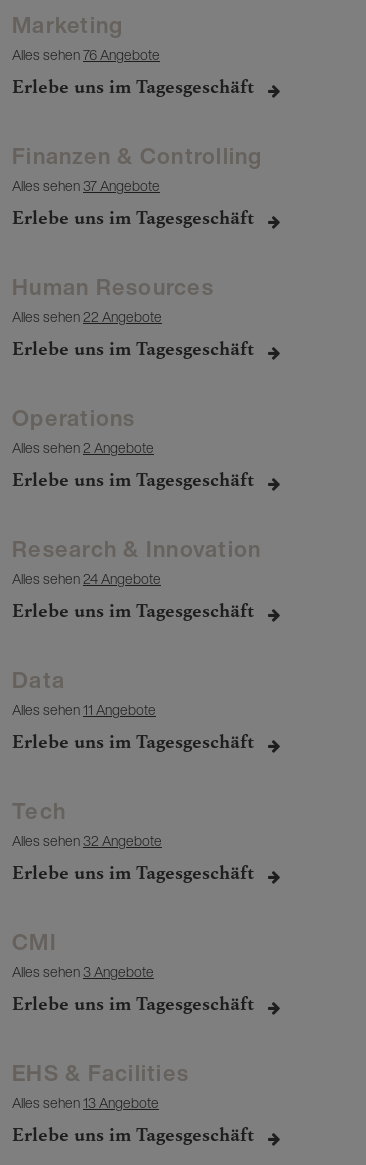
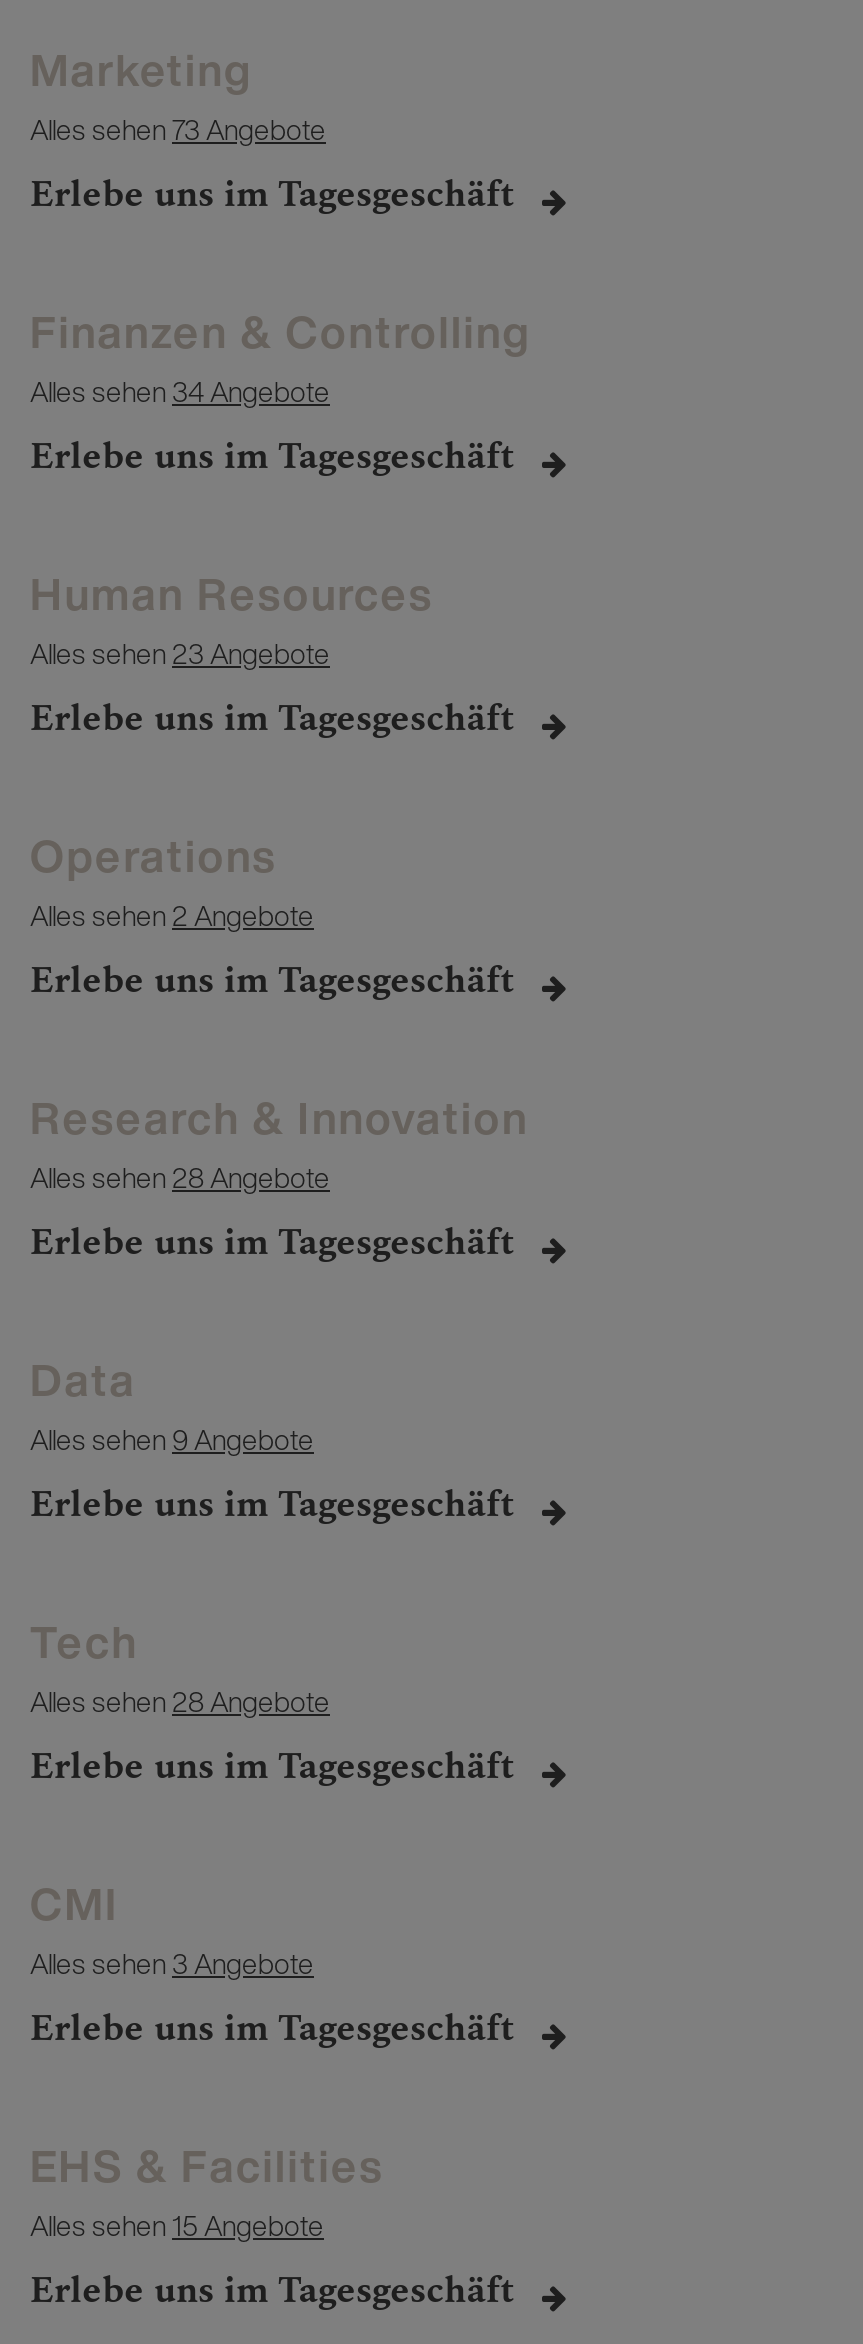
- Alles sehen76 Angebote
+ Alles sehen73 Angebote

- Alles sehen 37 Angebote
+ Alles sehen 34 Angebote

- Alles sehen 22 Angebote
+ Alles sehen 23 Angebote

- Alles sehen 24 Angebote
+ Alles sehen 28 Angebote

- Alles sehen 11 Angebote
+ Alles sehen 9 Angebote

- Alles sehen 32 Angebote
+ Alles sehen 28 Angebote

- Alles sehen 13 Angebote
+ Alles sehen 15 Angebote
